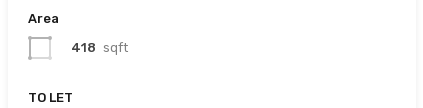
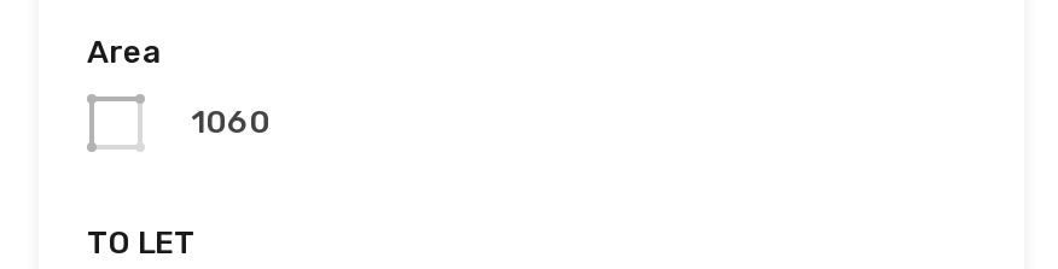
- 418 sqft
+ 1060
